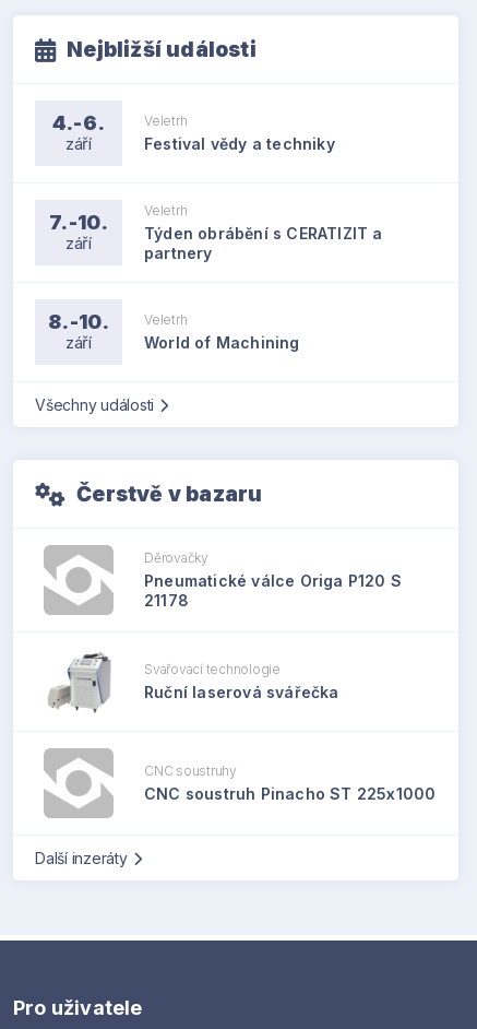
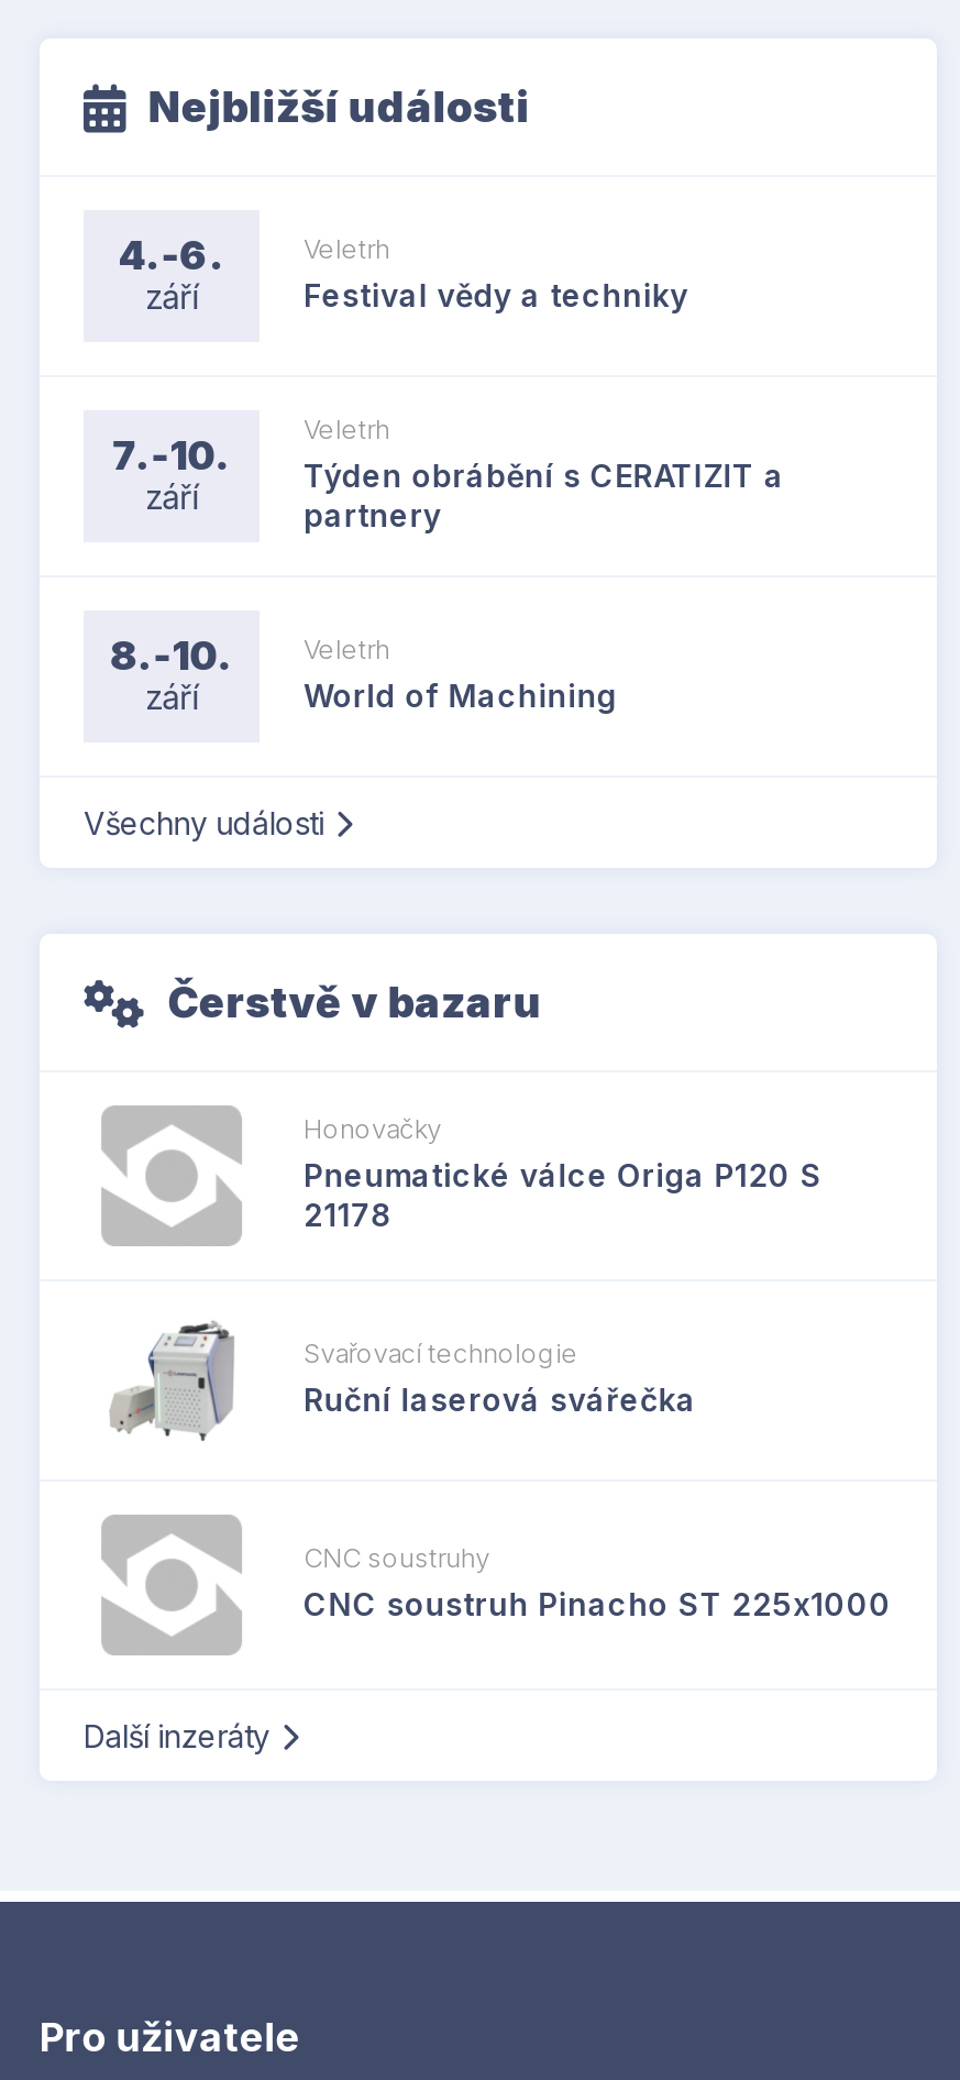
- Děrovačky
+ Honovačky
